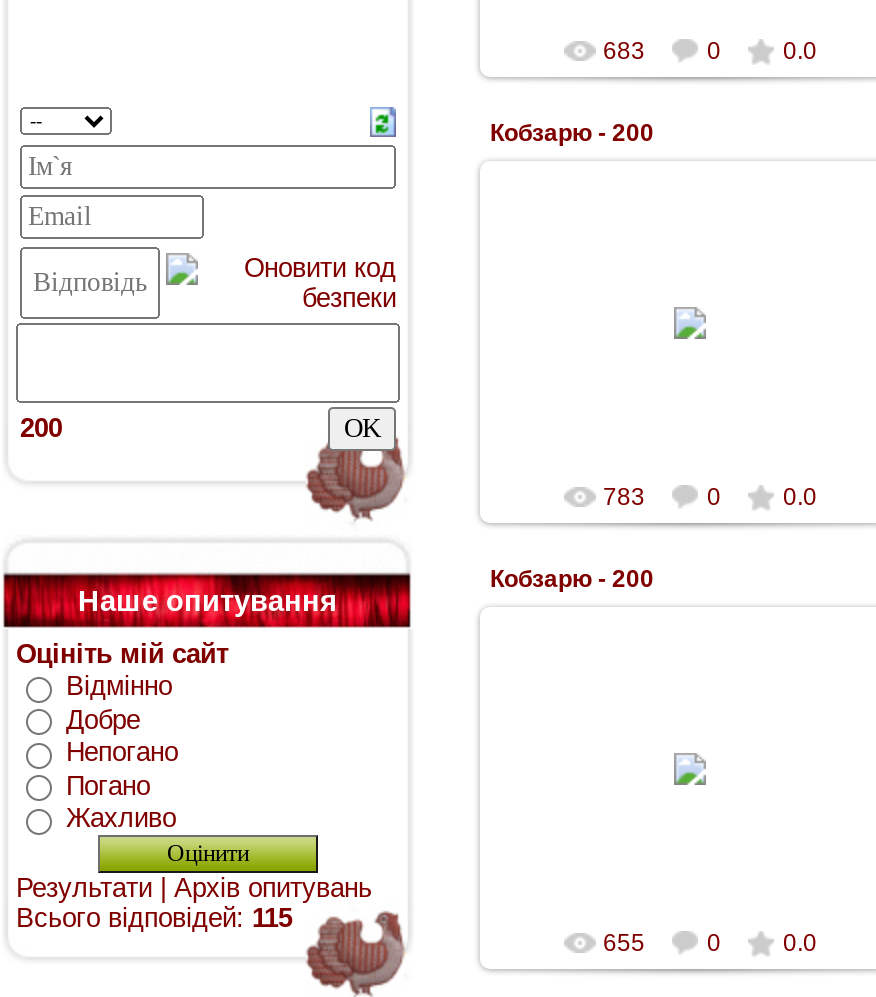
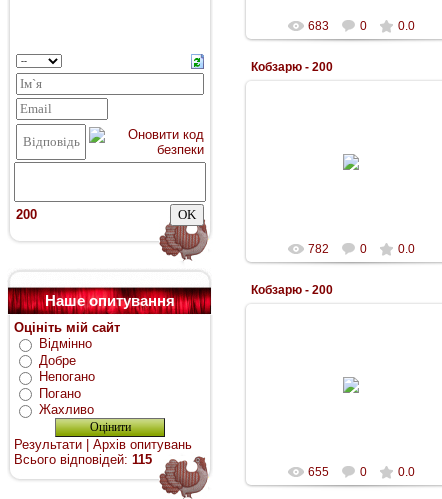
- 783
+ 782
